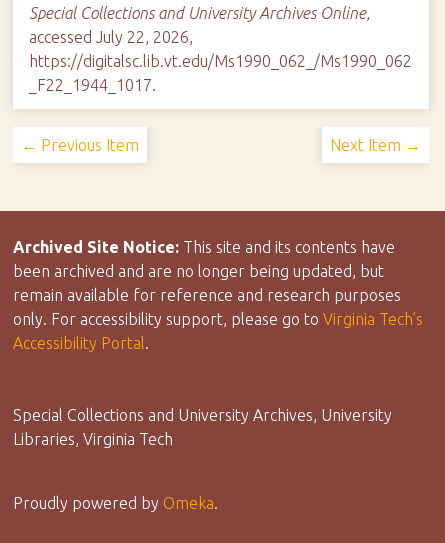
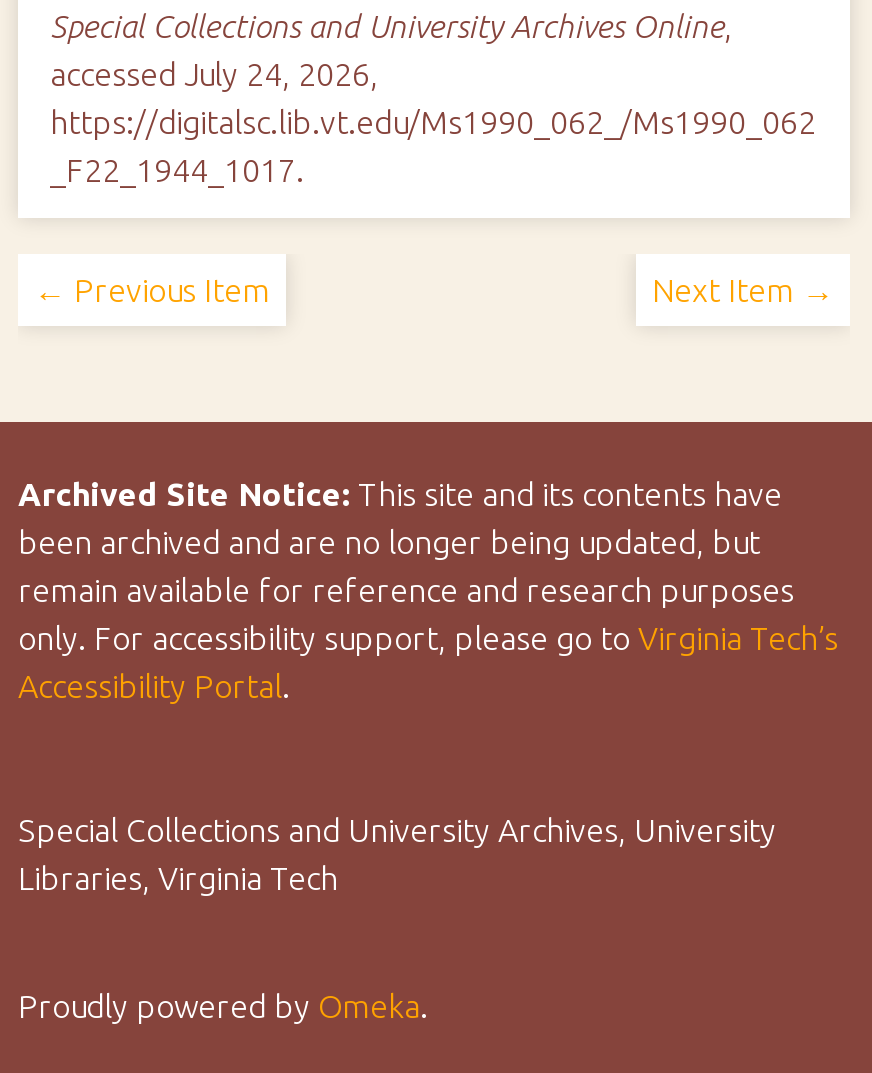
- accessed July 22, 2026,
+ accessed July 24, 2026,
